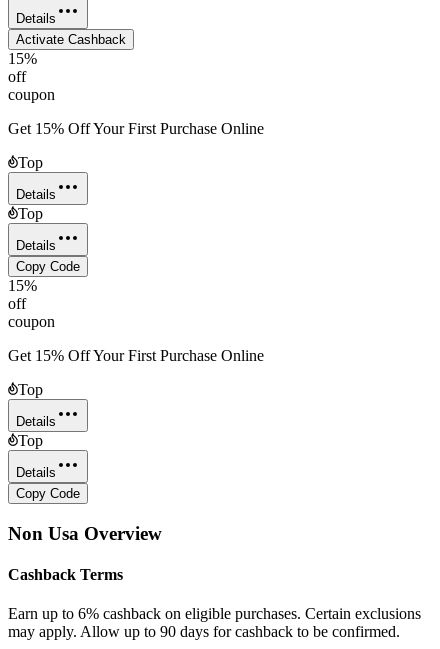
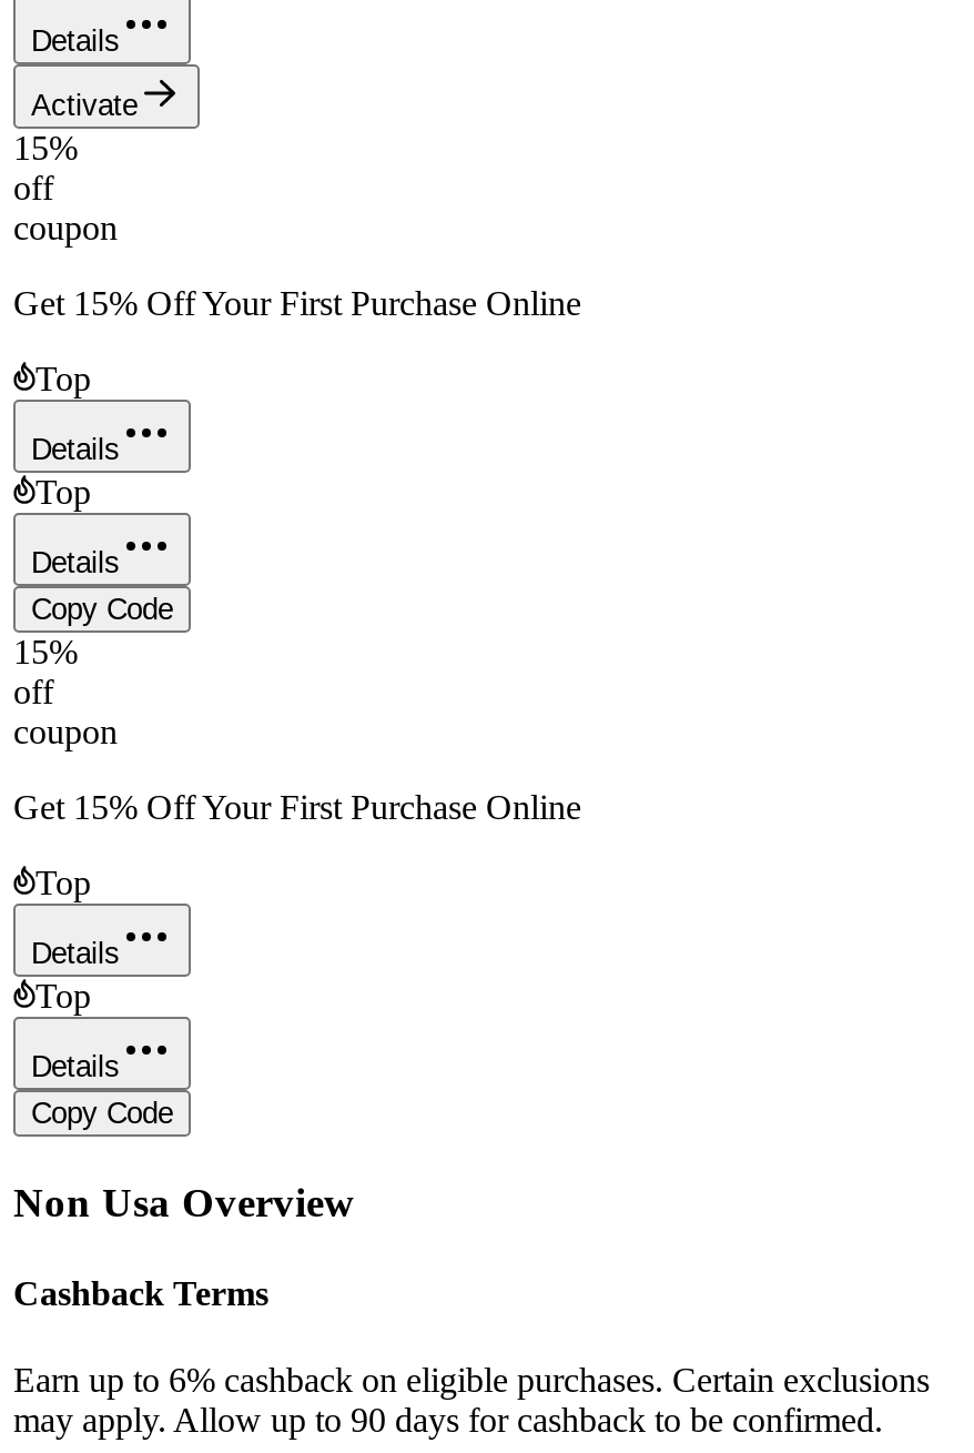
- Activate Cashback
+ Activate
